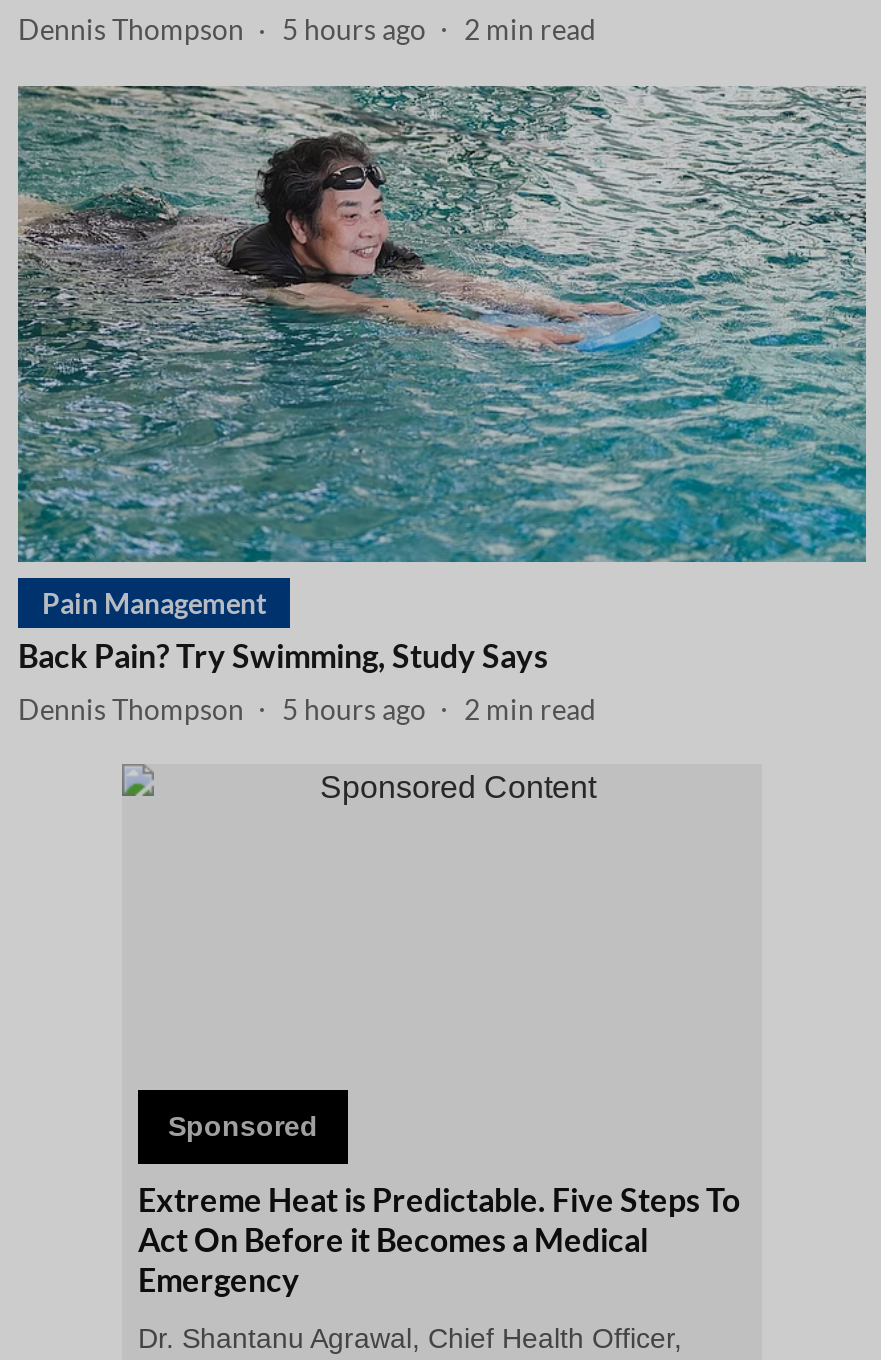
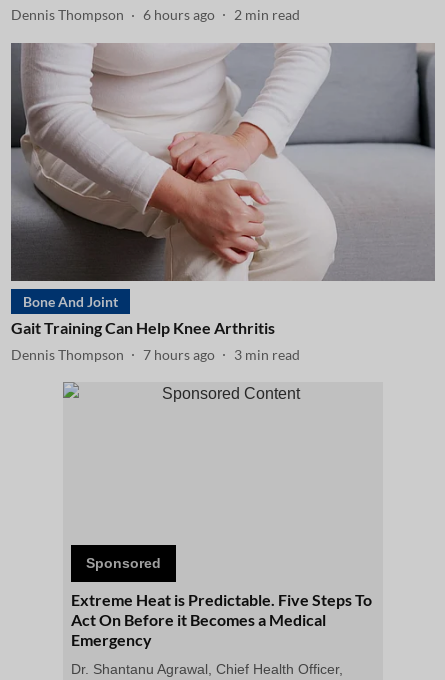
- Dennis Thompson 5 hours ago 2 min read
+ Dennis Thompson 6 hours ago 2 min read

- [image]
- Pain Management
- Back Pain? Try Swimming, Study Says
+ [image]
+ Bone And Joint
+ Gait Training Can Help Knee Arthritis

- 5 hours ago
+ 7 hours ago

- 2 min read
+ 3 min read
